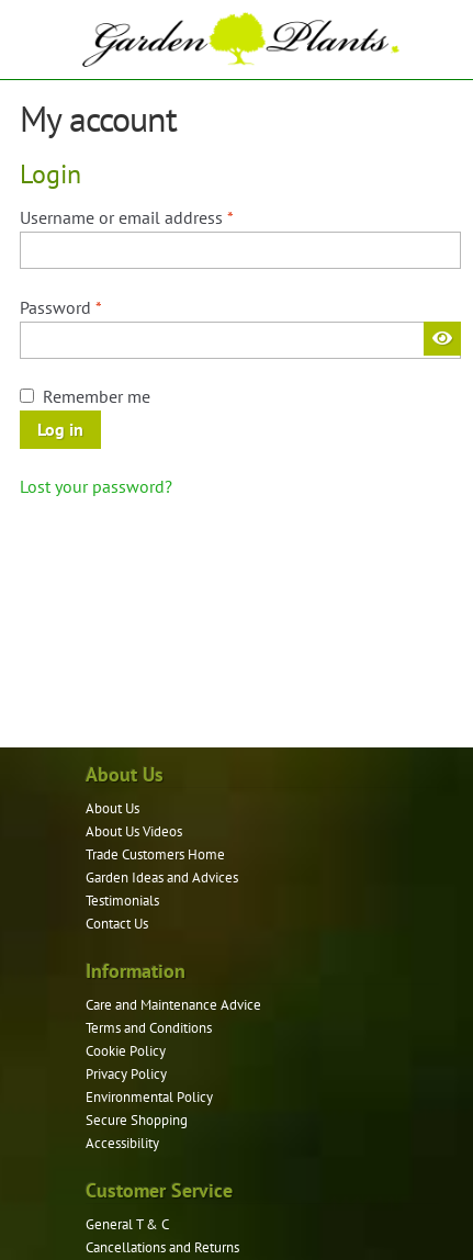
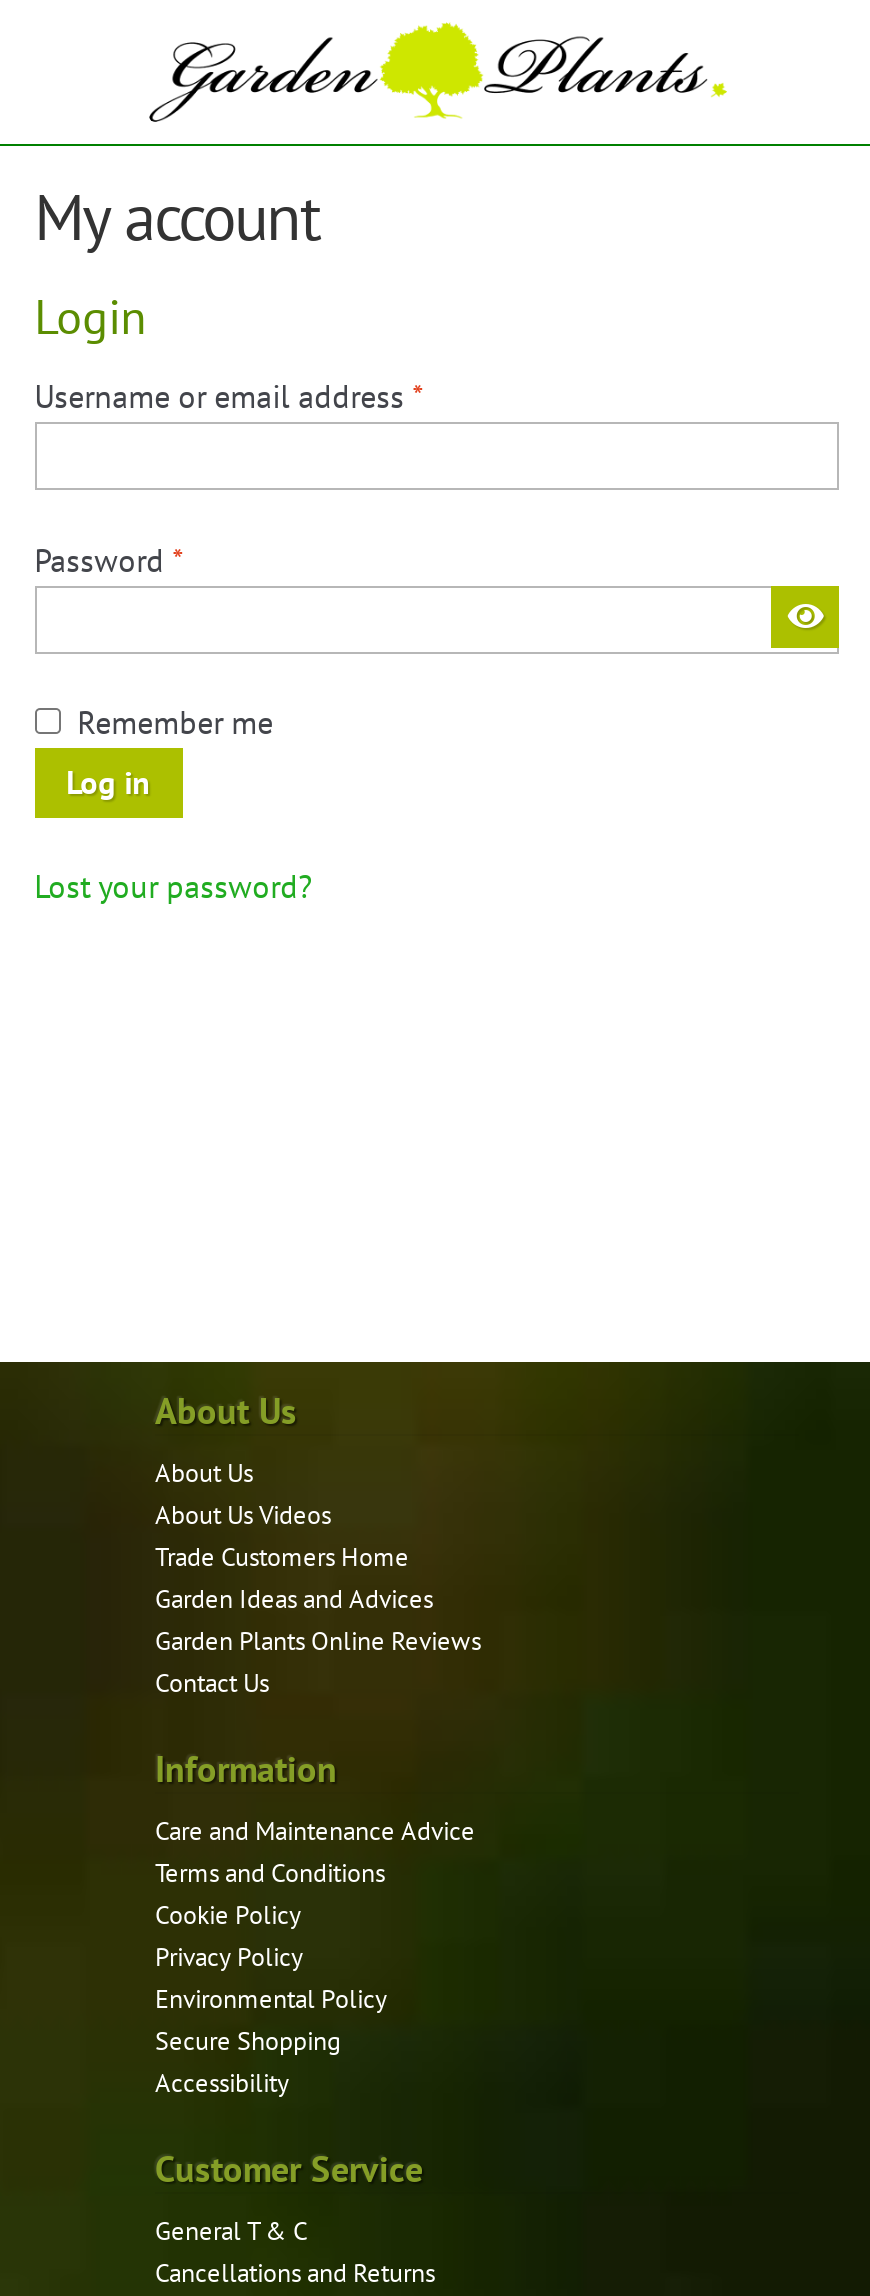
- Testimonials
+ Garden Plants Online Reviews
